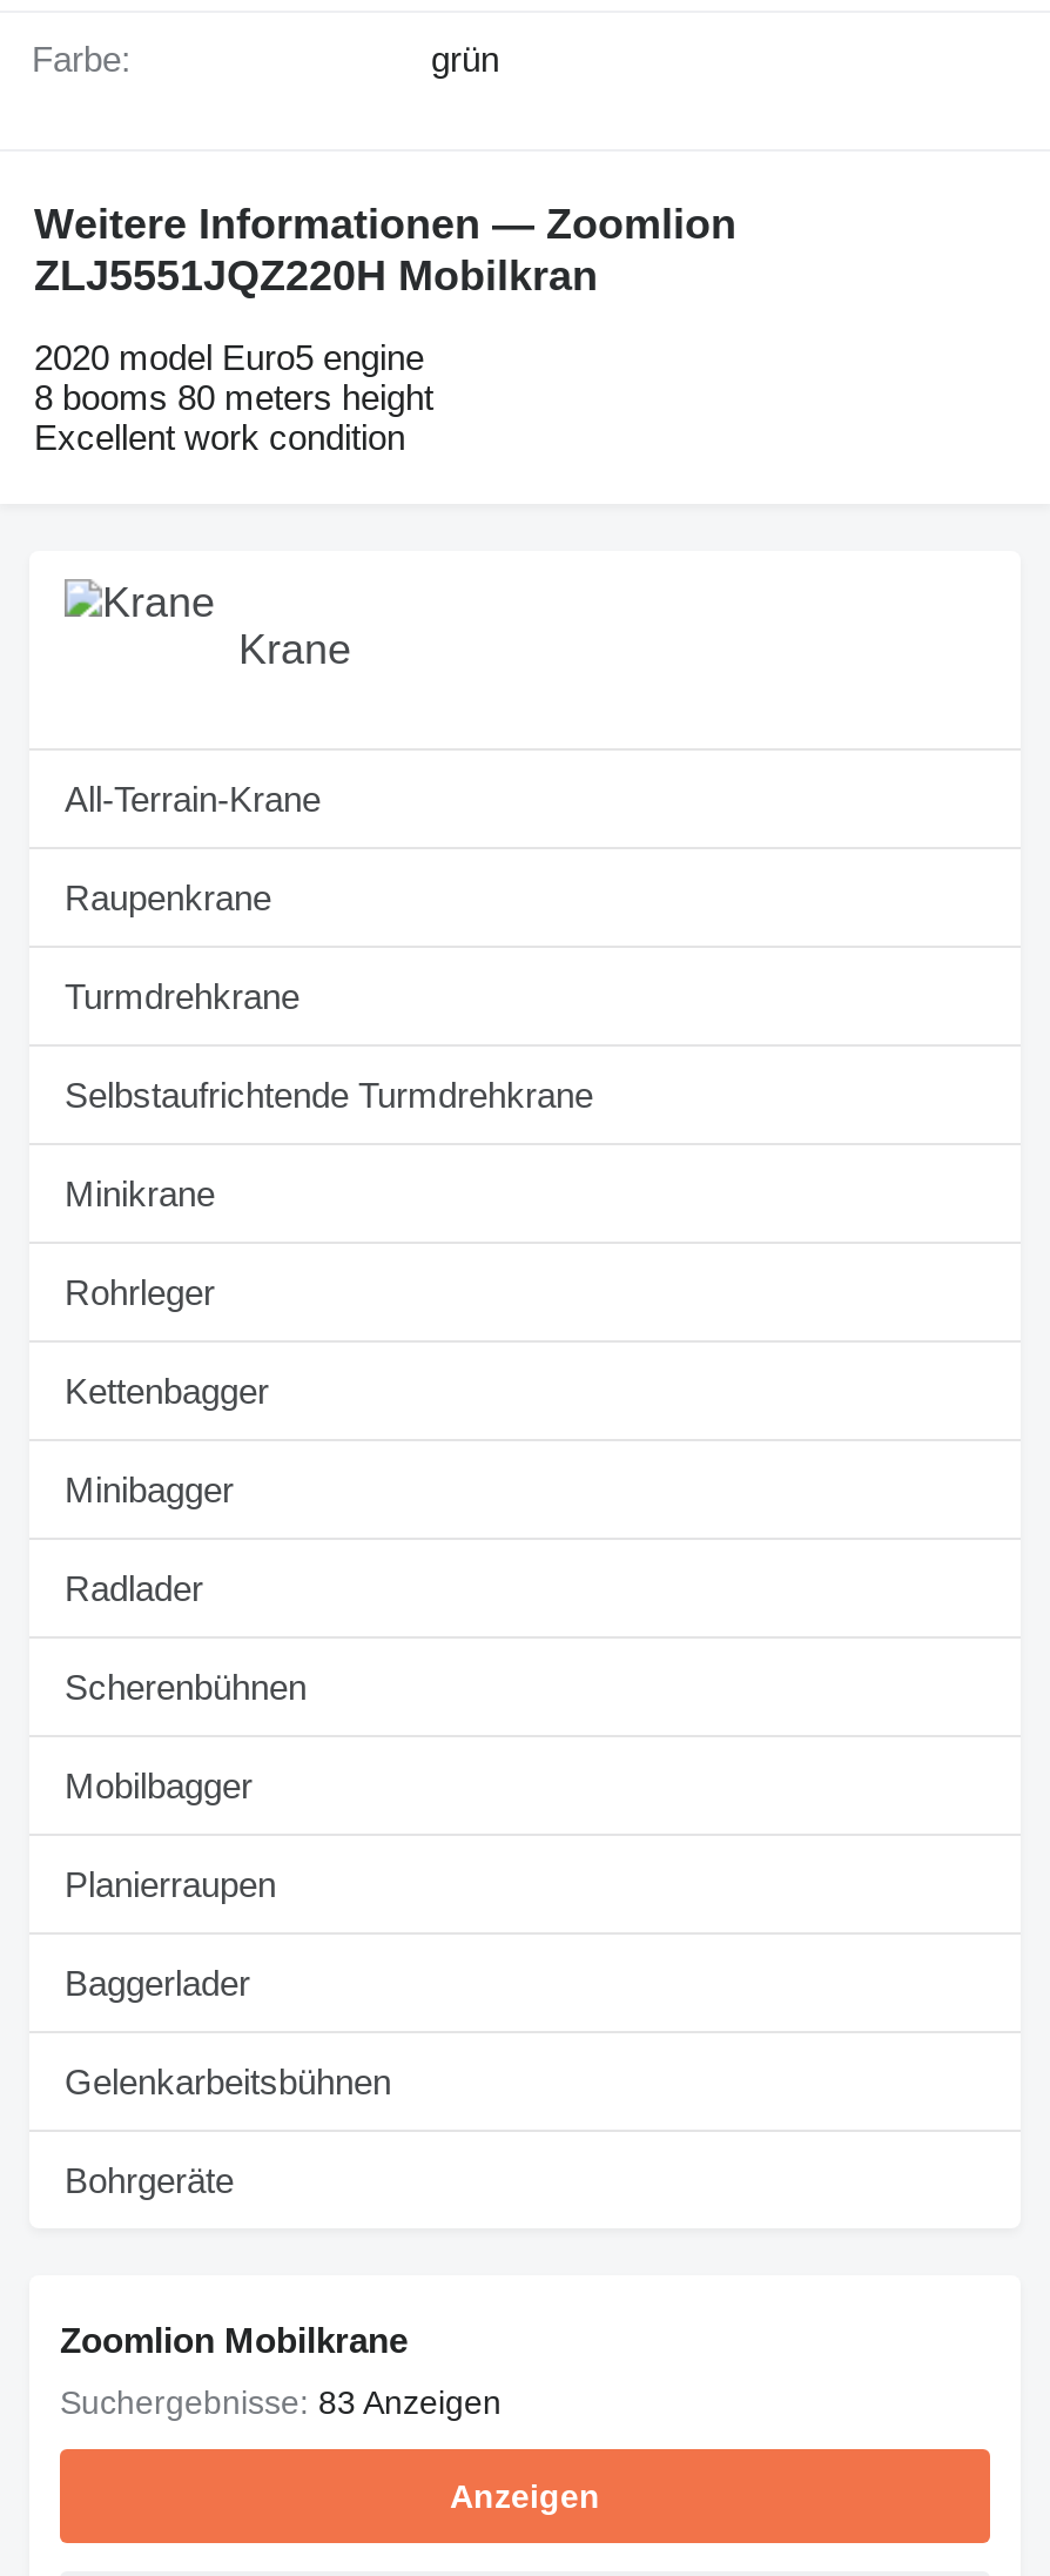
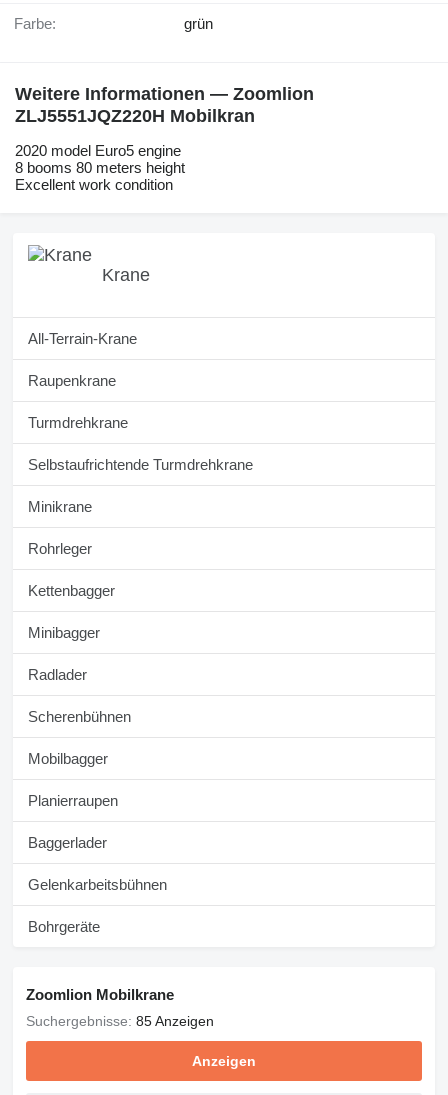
- Suchergebnisse: 83 Anzeigen
+ Suchergebnisse: 85 Anzeigen
